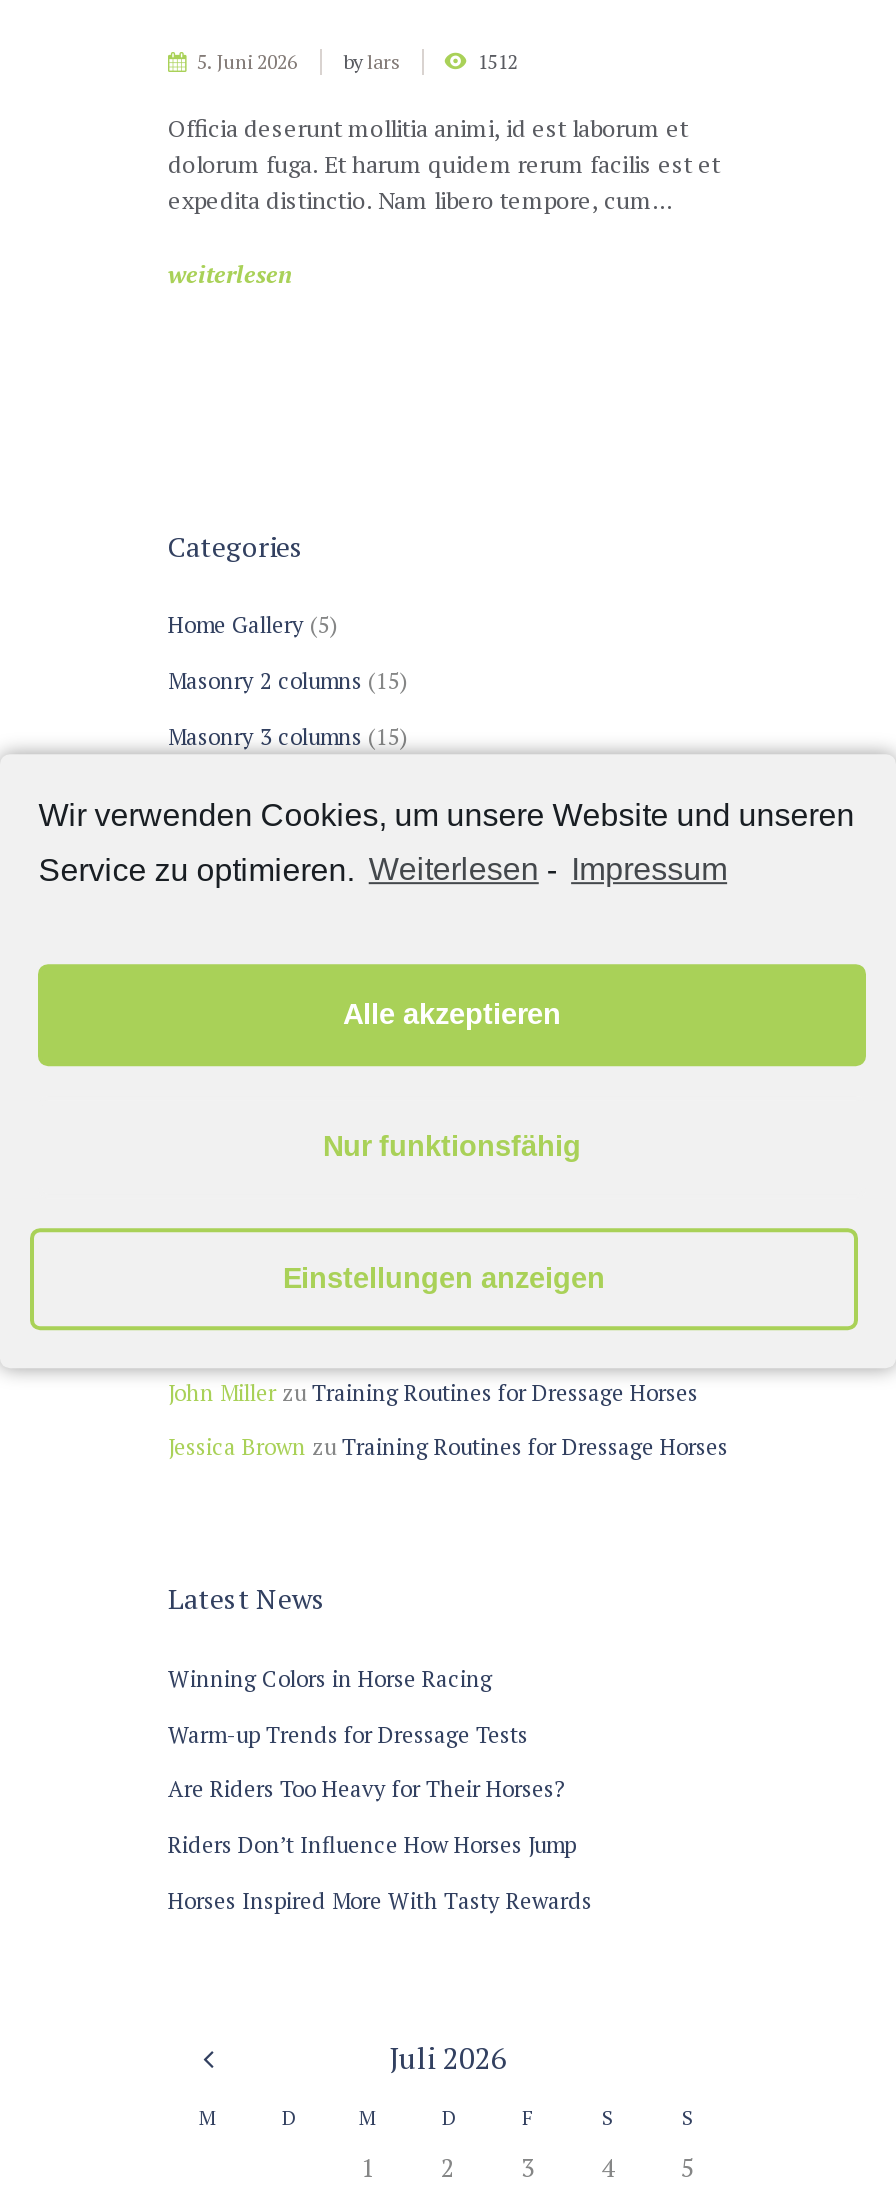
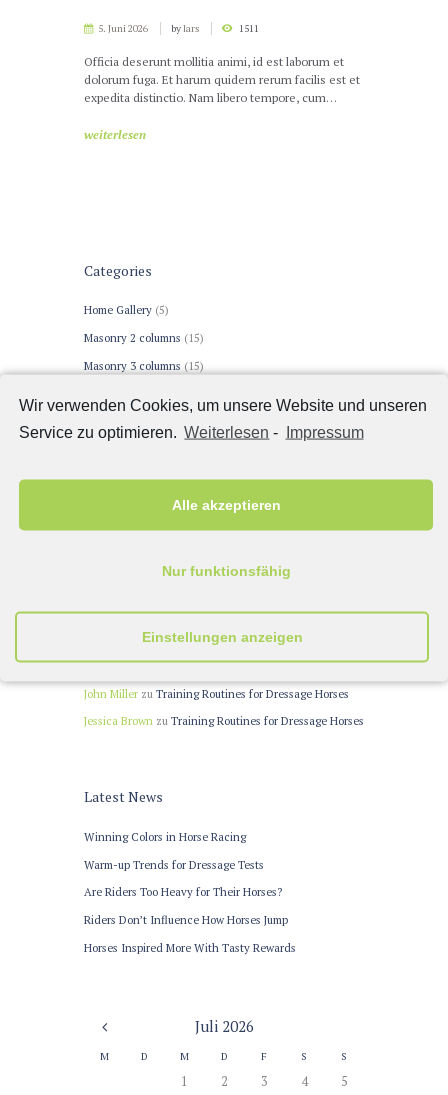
- 1512
+ 1511
